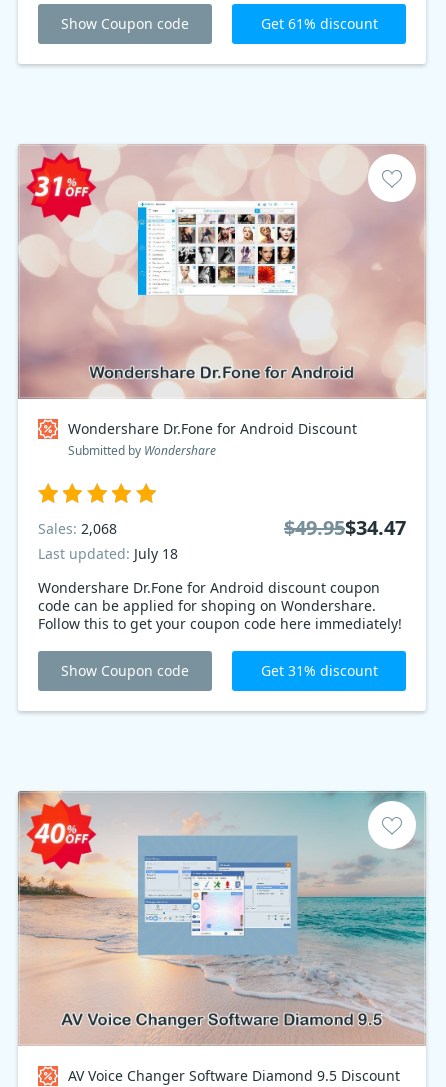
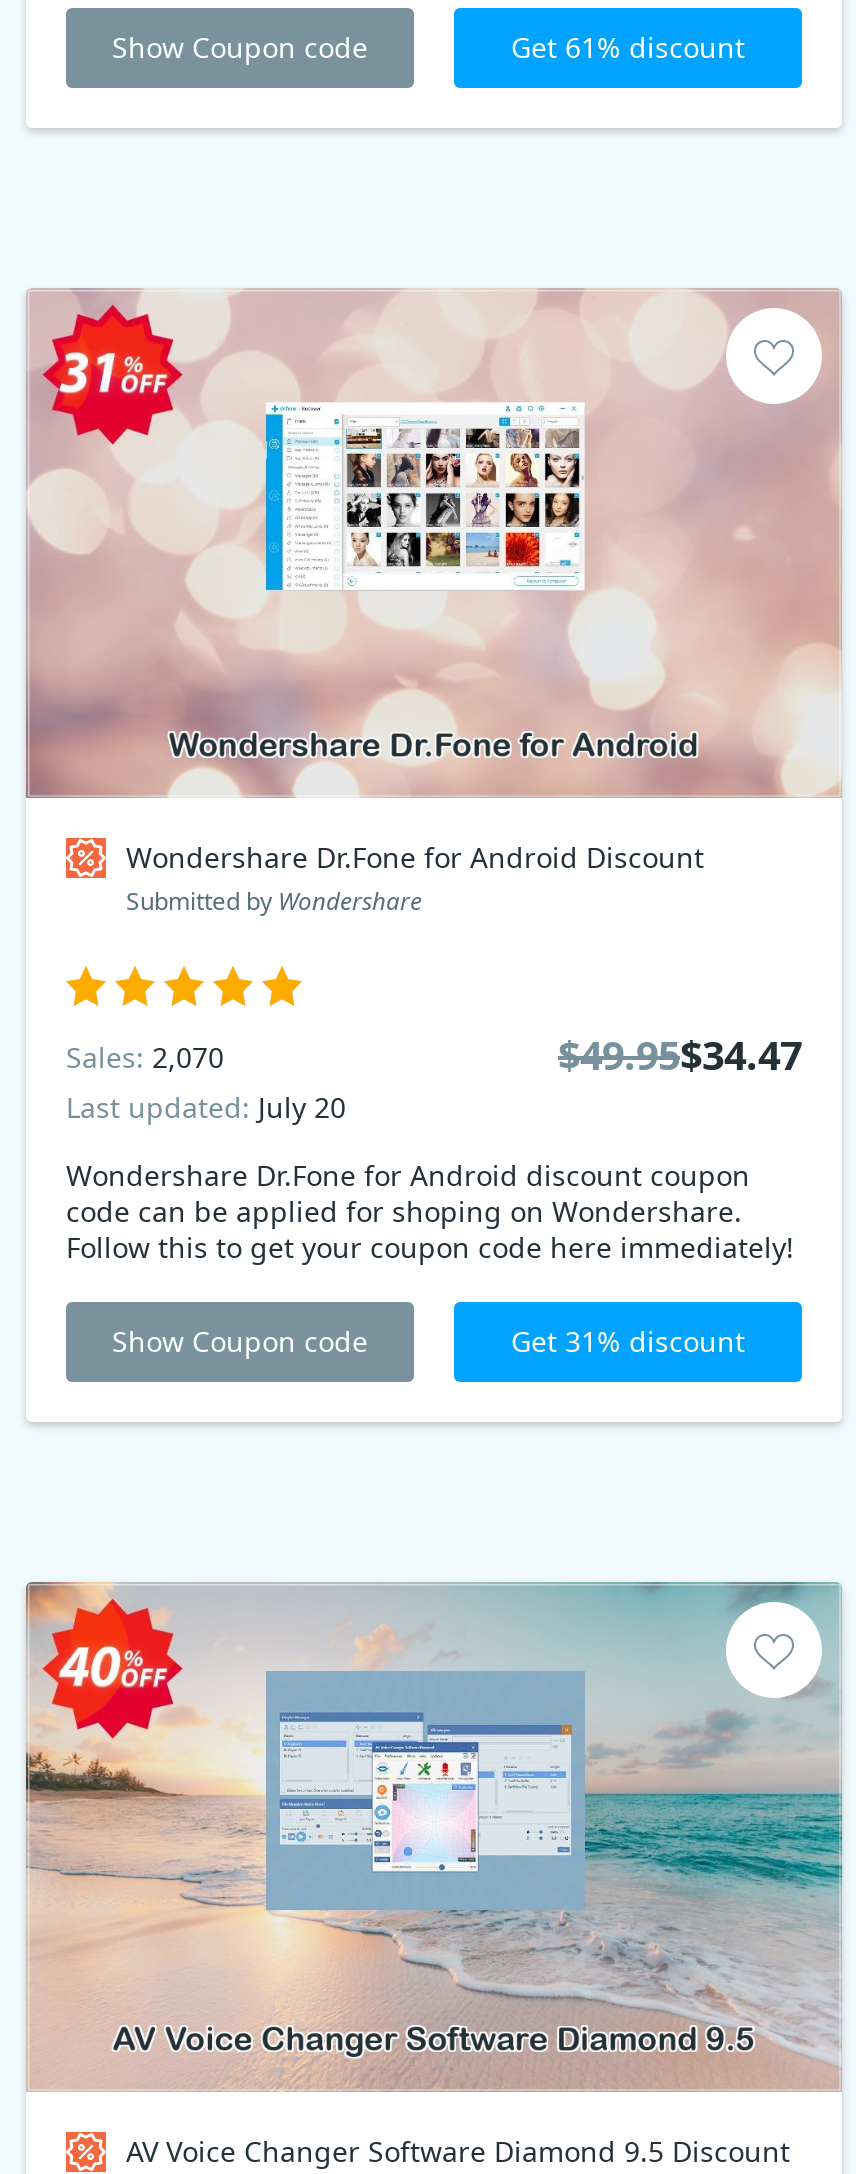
- Sales: 2,068
+ Sales: 2,070

- Last updated: July 18
+ Last updated: July 20
